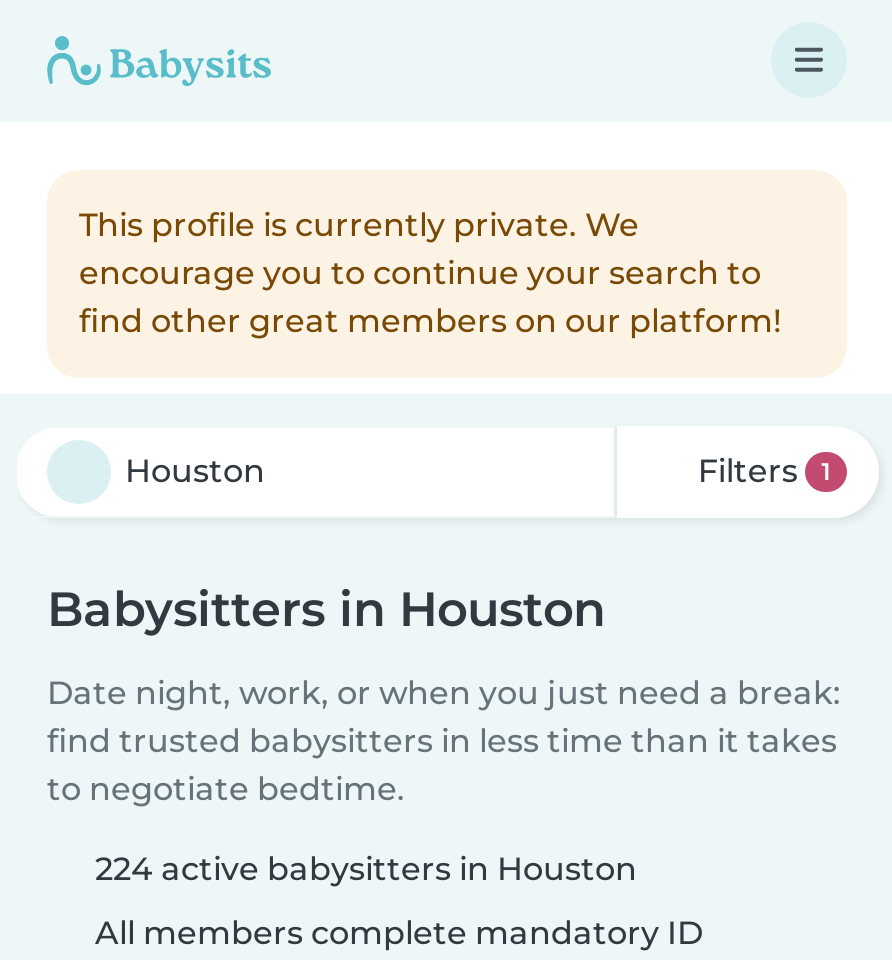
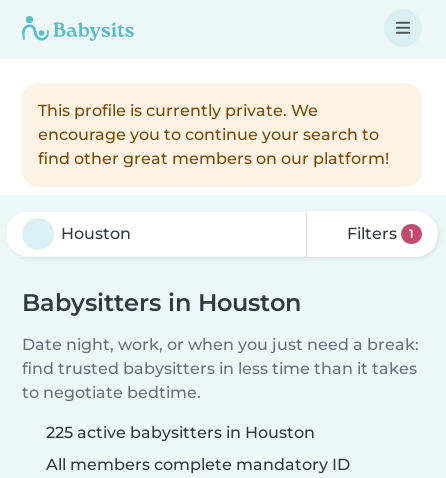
- 224 active babysitters in Houston
+ 225 active babysitters in Houston
